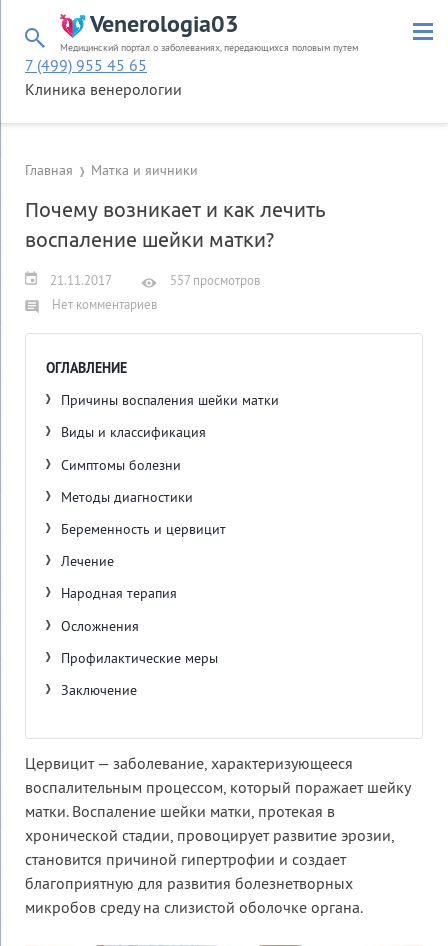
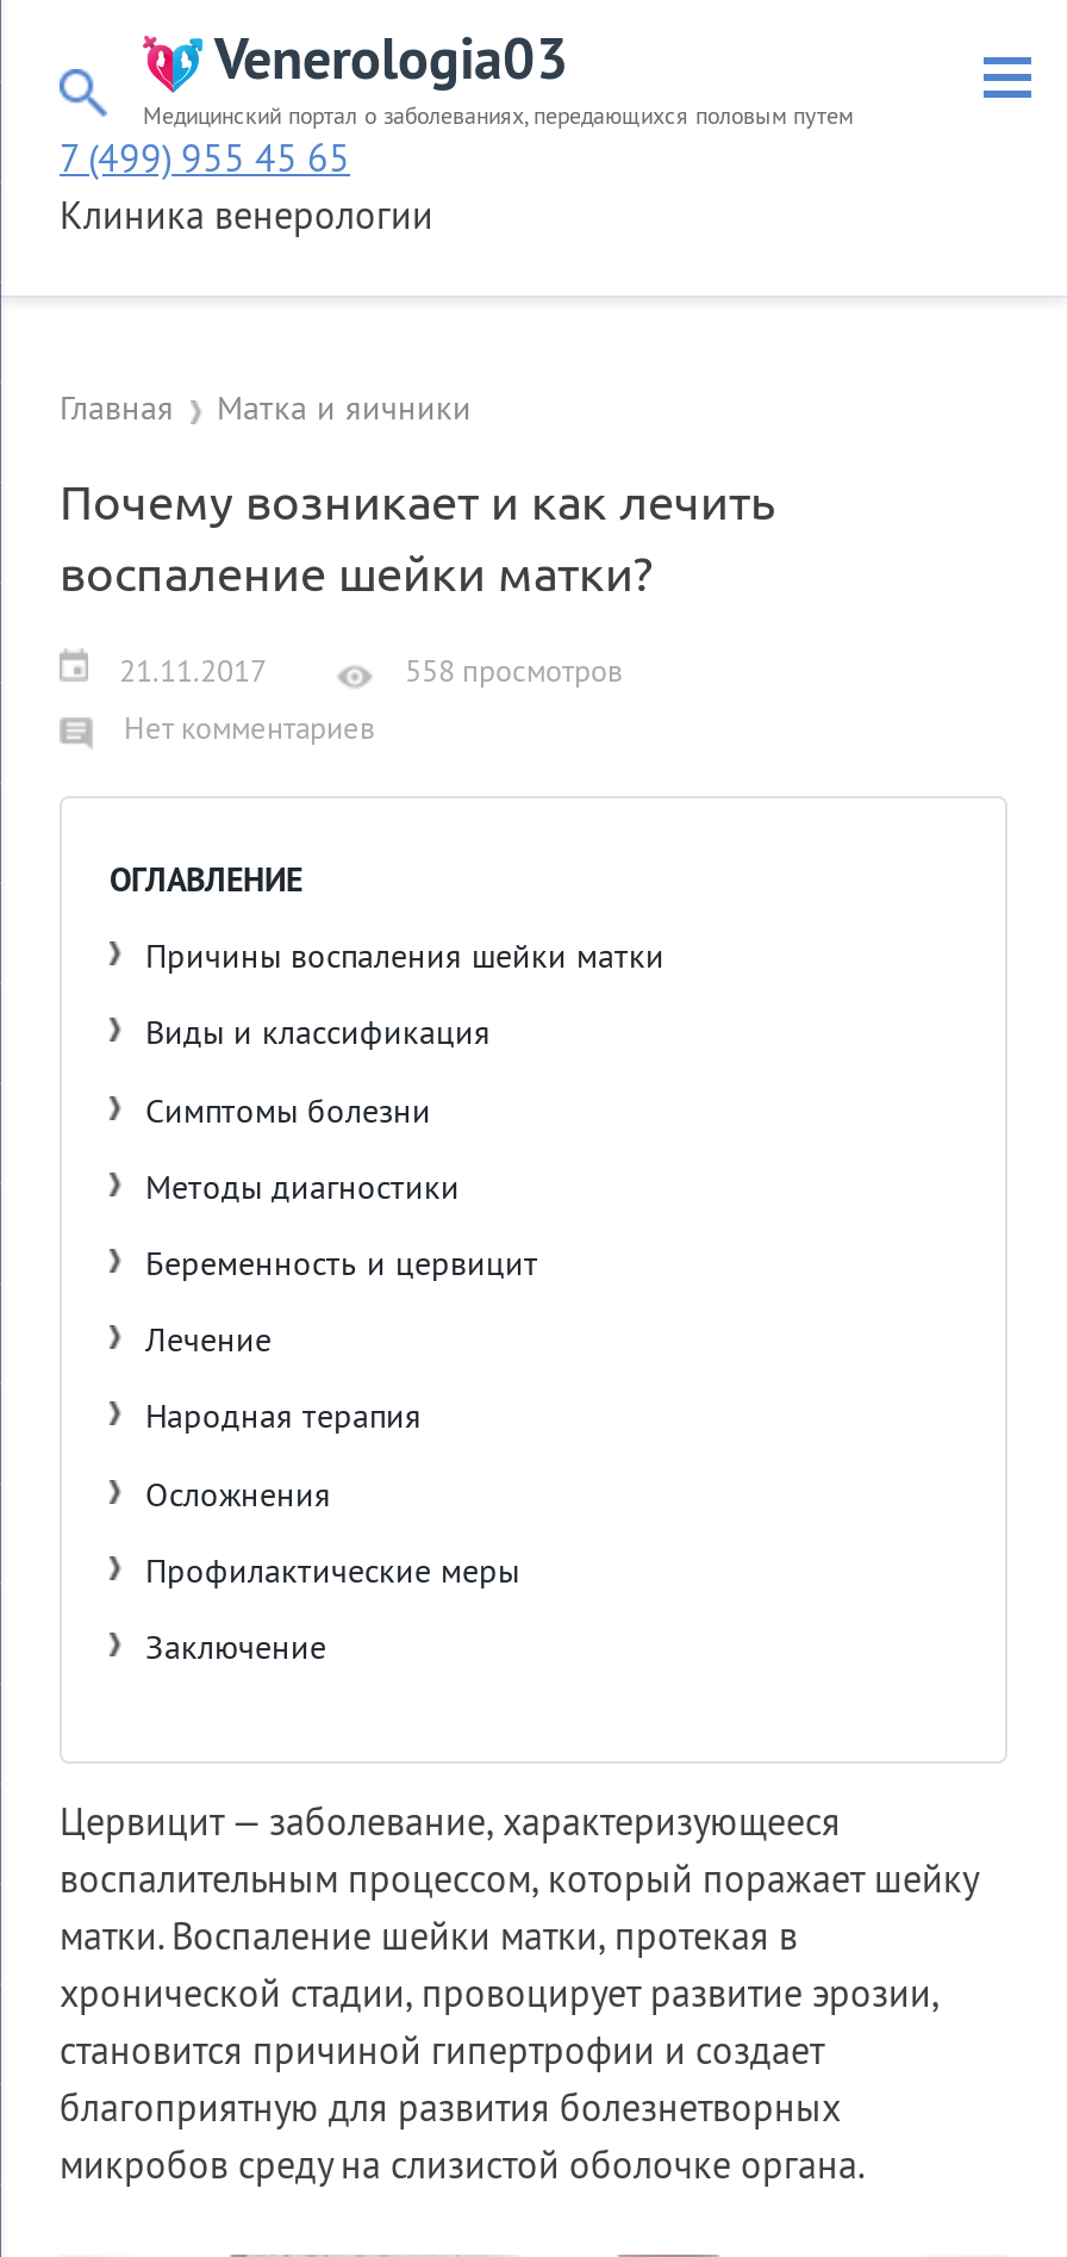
- 557 просмотров
+ 558 просмотров
